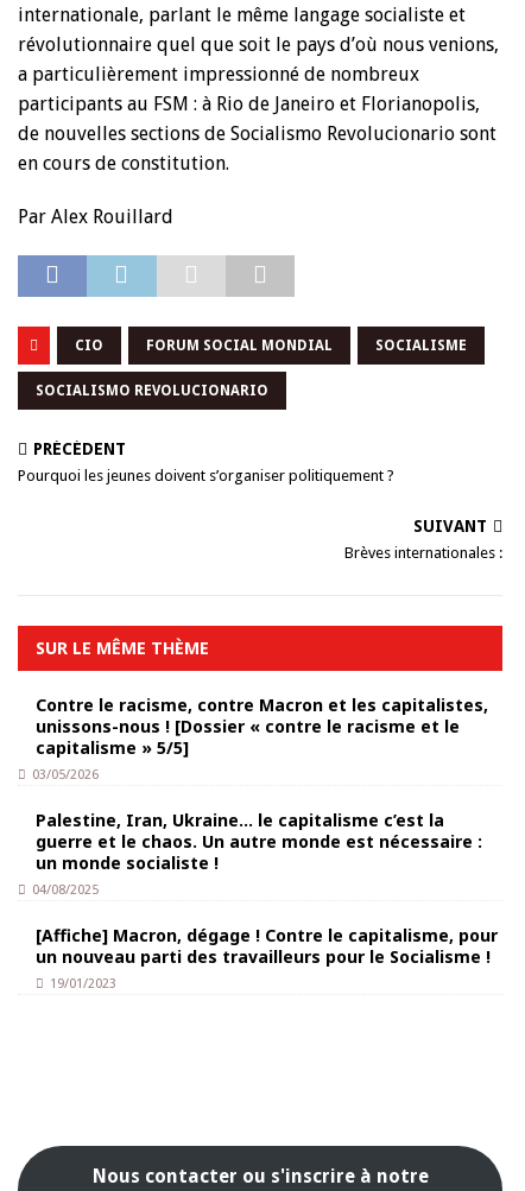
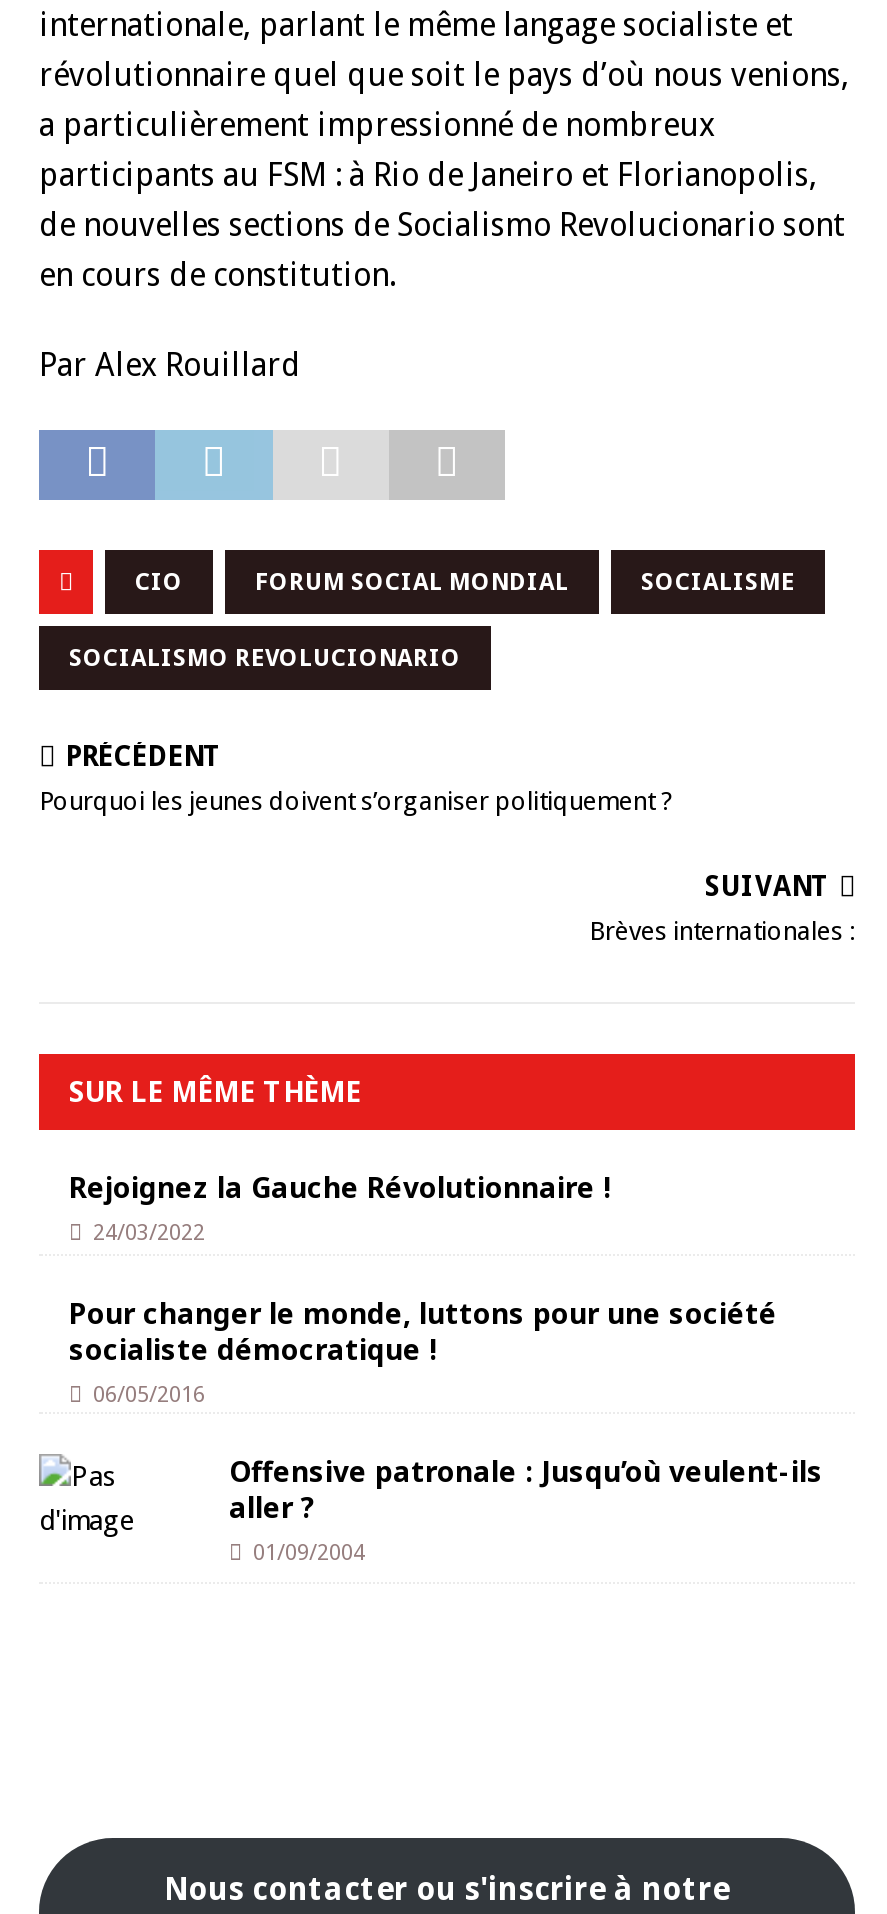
- Contre le racisme, contre Macron et les capitalistes,
- unissons-nous ! [Dossier « contre le racisme et le
- capitalisme » 5/5]
- 03/05/2026
+ Rejoignez la Gauche Révolutionnaire !
+ 24/03/2022

- Palestine, Iran, Ukraine… le capitalisme c’est la
- guerre et le chaos. Un autre monde est nécessaire :
- un monde socialiste !
- 04/08/2025
+ Pour changer le monde, luttons pour une société
+ socialiste démocratique !
+ 06/05/2016

- [Affiche] Macron, dégage ! Contre le capitalisme, pour
- un nouveau parti des travailleurs pour le Socialisme !
- 19/01/2023
+ Offensive patronale : Jusqu’où veulent-ils
+ aller ?
+ 01/09/2004
